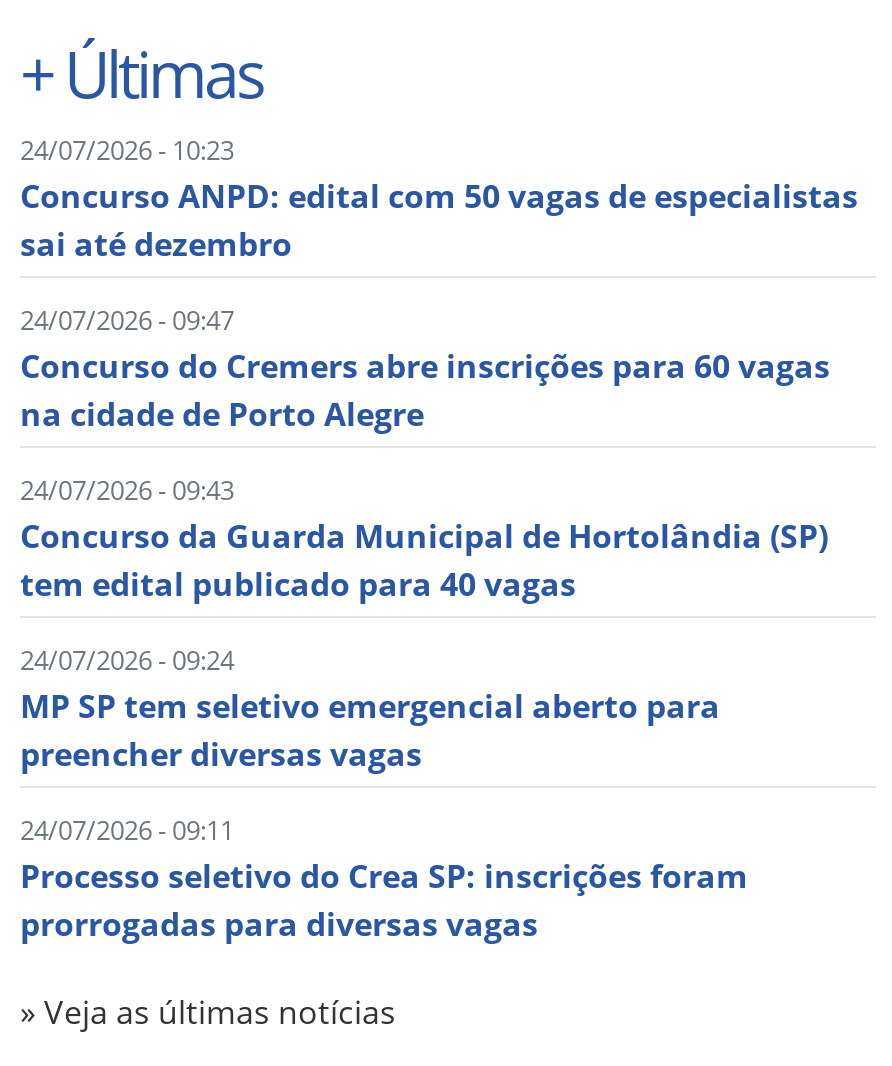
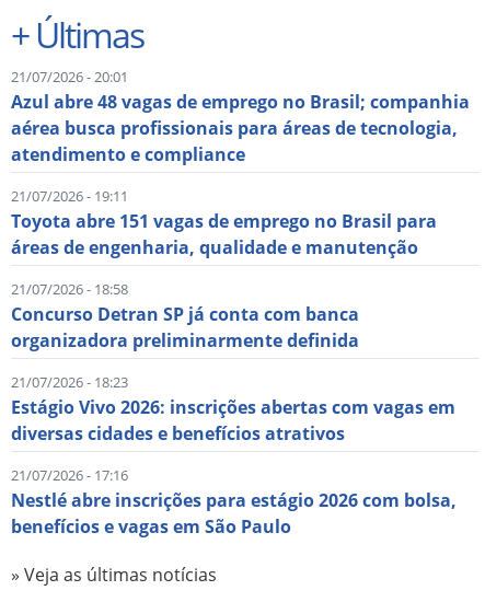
- 24/07/2026 - 10:23
- Concurso ANPD: edital com 50 vagas de especialistas
- sai até dezembro
+ 21/07/2026 - 20:01
+ Azul abre 48 vagas de emprego no Brasil; companhia
+ aérea busca profissionais para áreas de tecnologia,
+ atendimento e compliance

- 24/07/2026 - 09:47
- Concurso do Cremers abre inscrições para 60 vagas
- na cidade de Porto Alegre
+ 21/07/2026 - 19:11
+ Toyota abre 151 vagas de emprego no Brasil para
+ áreas de engenharia, qualidade e manutenção

- 24/07/2026 - 09:43
- Concurso da Guarda Municipal de Hortolândia (SP)
- tem edital publicado para 40 vagas
+ 21/07/2026 - 18:58
+ Concurso Detran SP já conta com banca
+ organizadora preliminarmente definida

- 24/07/2026 - 09:24
- MP SP tem seletivo emergencial aberto para
- preencher diversas vagas
+ 21/07/2026 - 18:23
+ Estágio Vivo 2026: inscrições abertas com vagas em
+ diversas cidades e benefícios atrativos

- 24/07/2026 - 09:11
- Processo seletivo do Crea SP: inscrições foram
- prorrogadas para diversas vagas
+ 21/07/2026 - 17:16
+ Nestlé abre inscrições para estágio 2026 com bolsa,
+ benefícios e vagas em São Paulo
